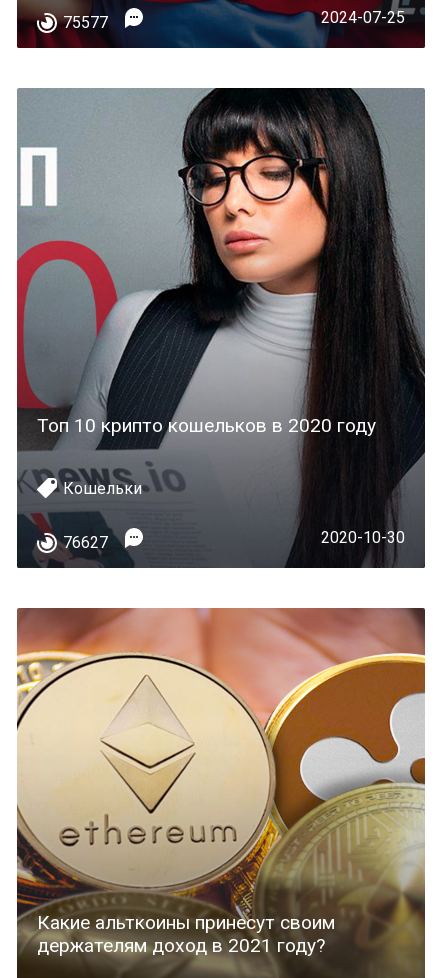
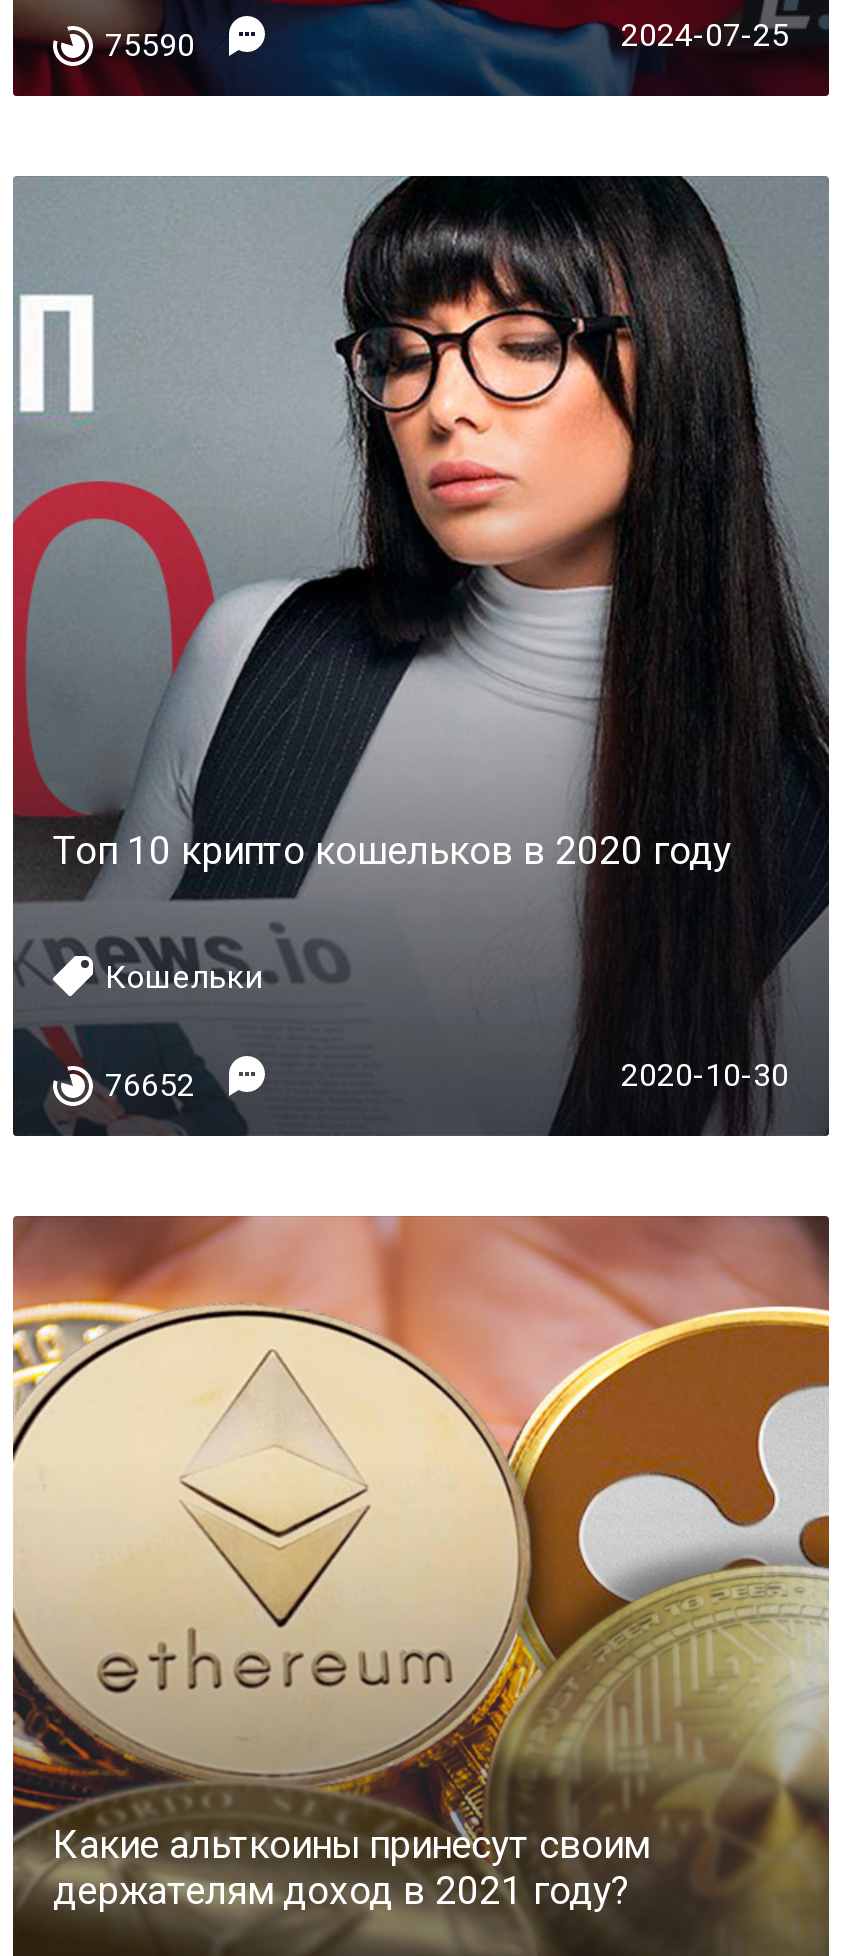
- 75577
+ 75590

- 76627
+ 76652
